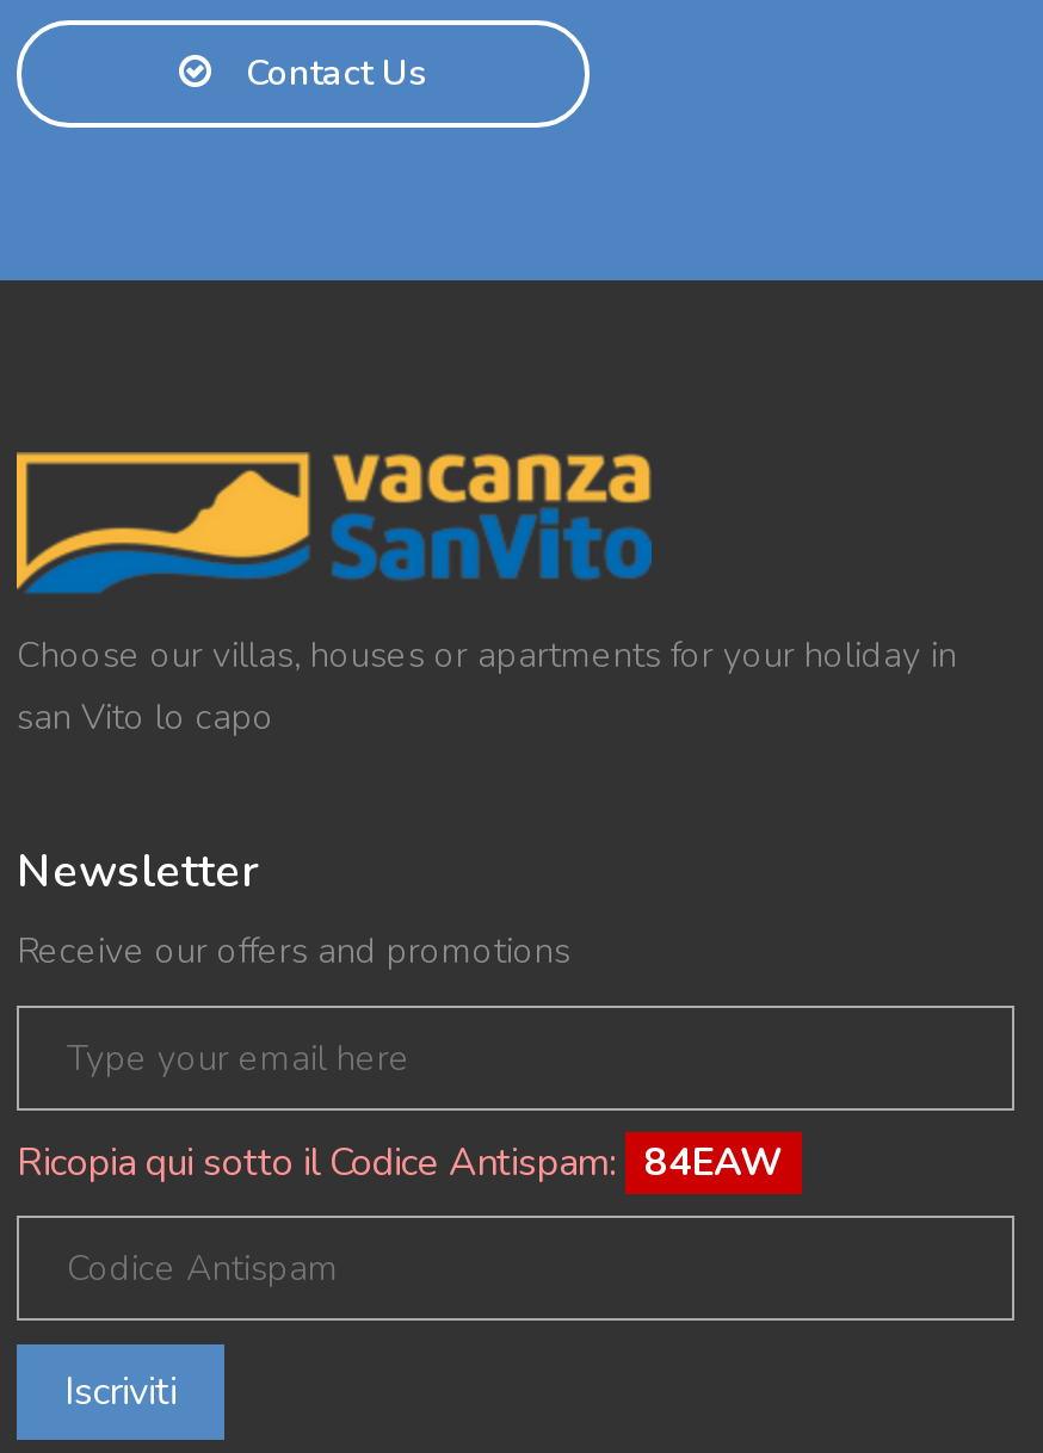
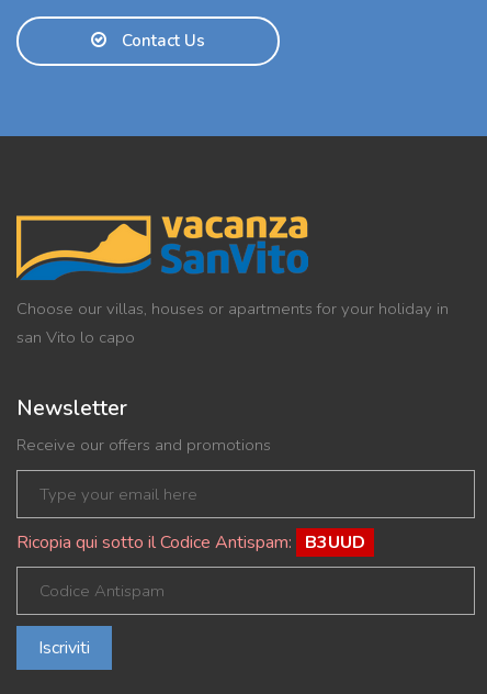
- Ricopia qui sotto il Codice Antispam: 84EAW
+ Ricopia qui sotto il Codice Antispam: B3UUD
